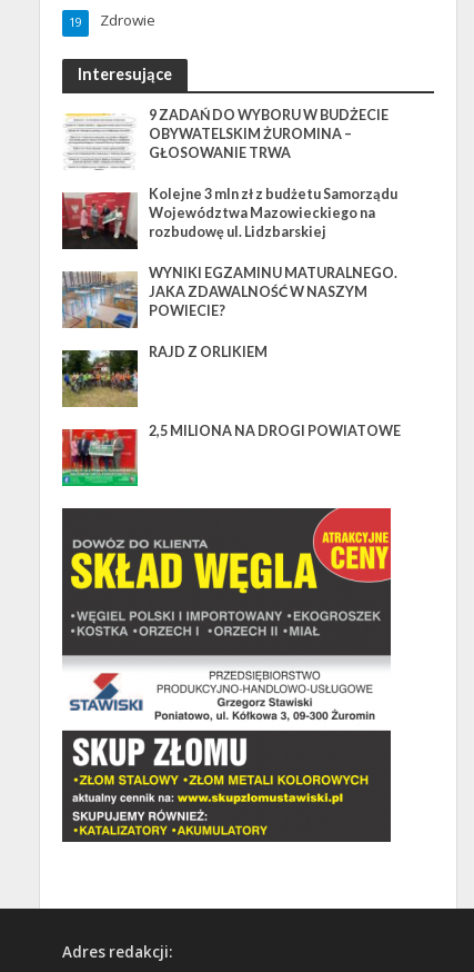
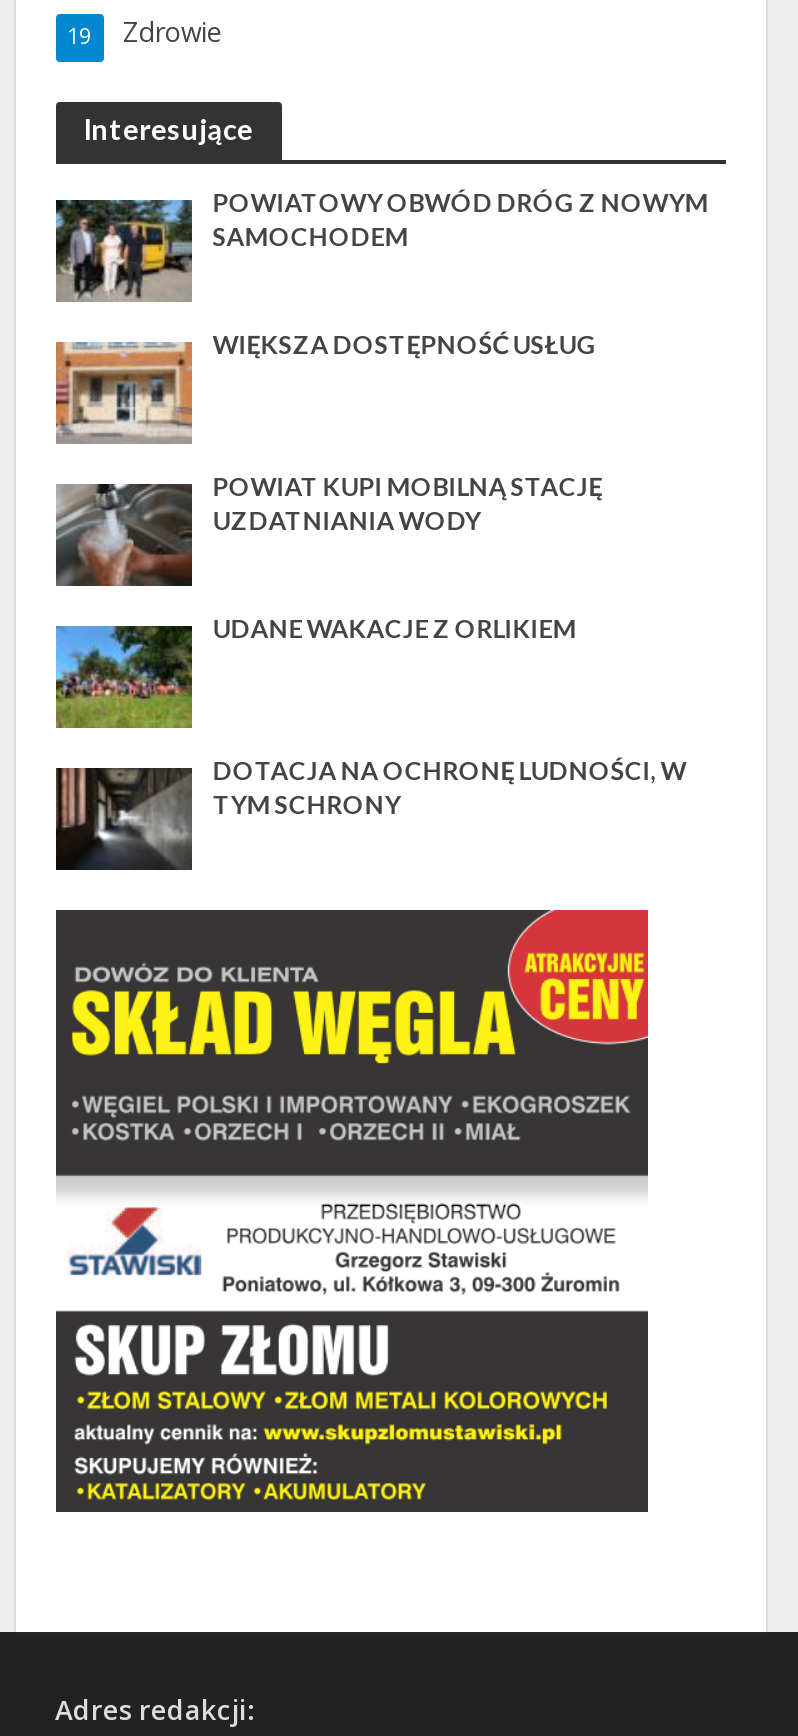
- [image]
- 9 ZADAŃ DO WYBORU W BUDŻECIE
- OBYWATELSKIM ŻUROMINA –
- GŁOSOWANIE TRWA
+ [image]
+ POWIATOWY OBWÓD DRÓG Z NOWYM
+ SAMOCHODEM

- [image]
- Kolejne 3 mln zł z budżetu Samorządu
- Województwa Mazowieckiego na
- rozbudowę ul. Lidzbarskiej
+ [image]
+ WIĘKSZA DOSTĘPNOŚĆ USŁUG

- [image]
- WYNIKI EGZAMINU MATURALNEGO.
- JAKA ZDAWALNOŚĆ W NASZYM
- POWIECIE?
+ [image]
+ POWIAT KUPI MOBILNĄ STACJĘ
+ UZDATNIANIA WODY

- [image]
- RAJD Z ORLIKIEM
+ [image]
+ UDANE WAKACJE Z ORLIKIEM

- [image]
- 2,5 MILIONA NA DROGI POWIATOWE
+ [image]
+ DOTACJA NA OCHRONĘ LUDNOŚCI, W
+ TYM SCHRONY
